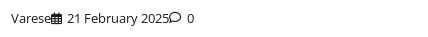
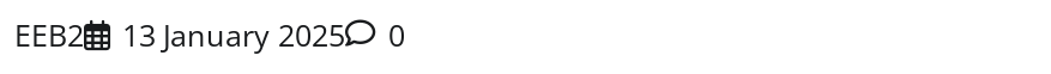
- Varese
- 21 February 2025
+ EEB2
+ 13 January 2025
